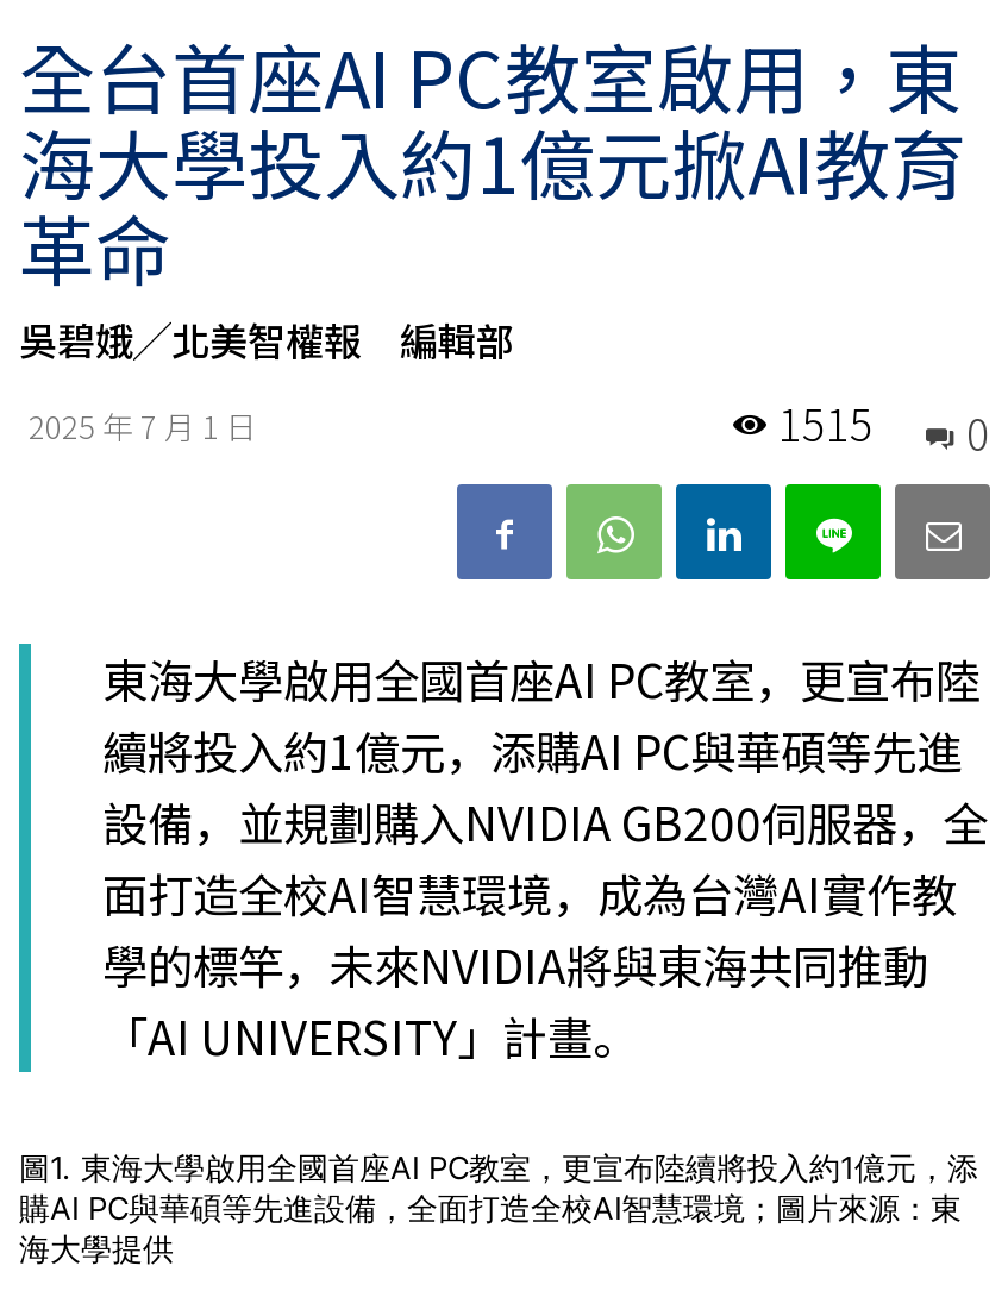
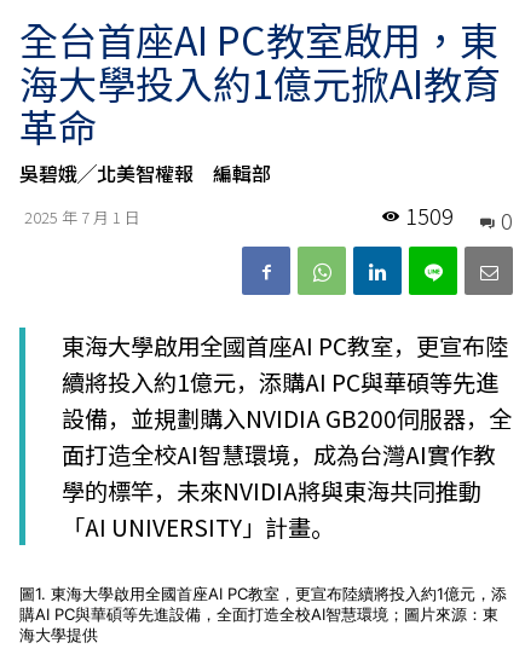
- 1515 0
+ 1509 0
